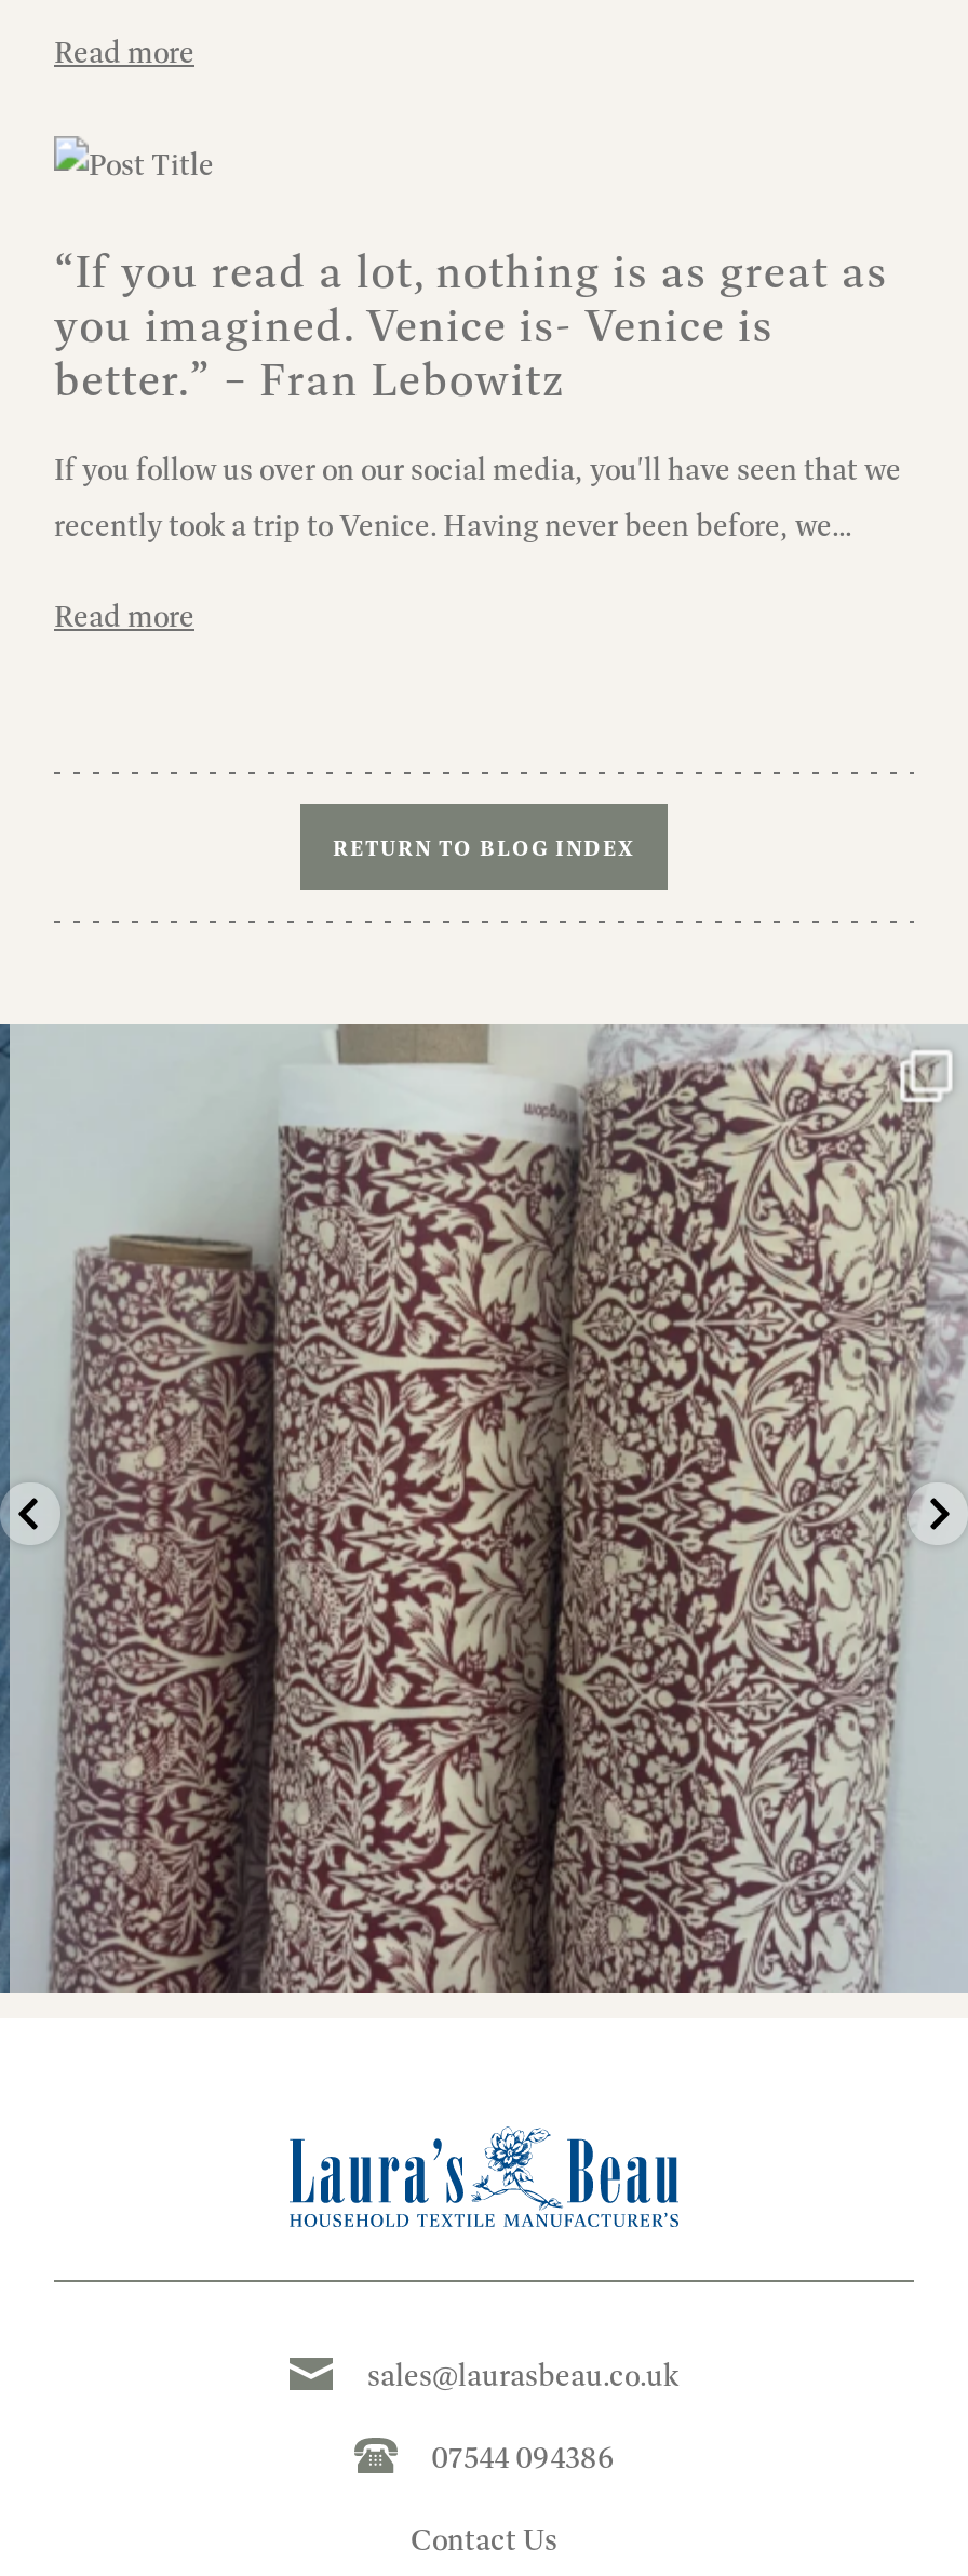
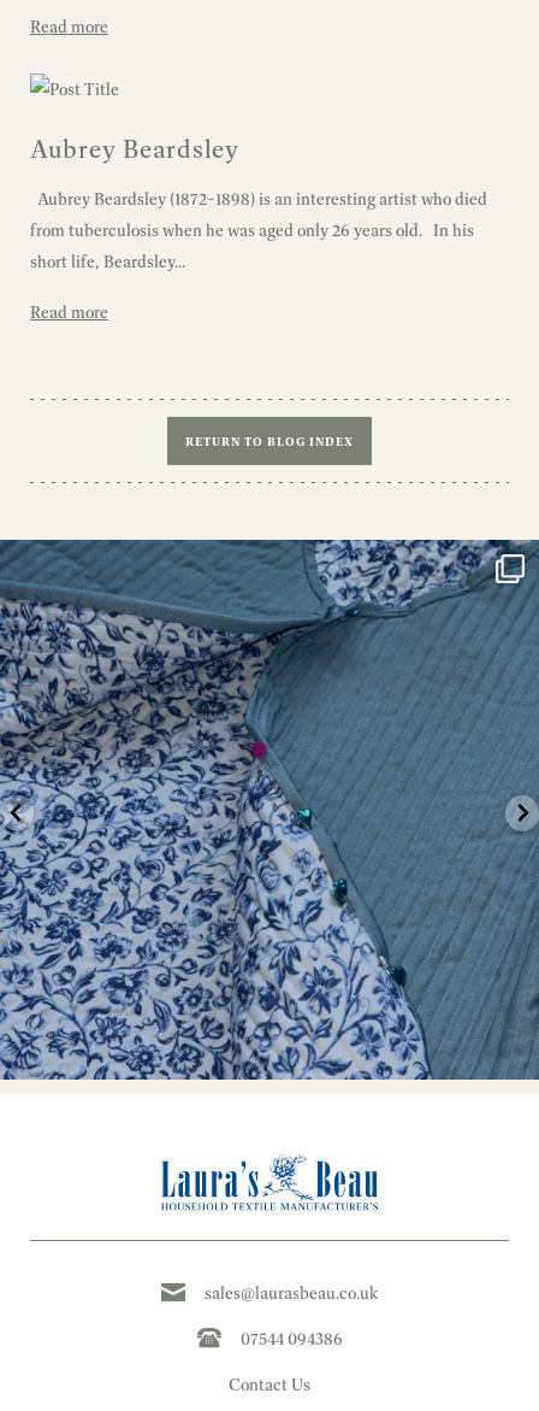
- “If you read a lot, nothing is as great as
- you imagined. Venice is- Venice is
- better.” – Fran Lebowitz
+ Aubrey Beardsley

- If you follow us over on our social media, you'll have seen that we
- recently took a trip to Venice. Having never been before, we...
+ Aubrey Beardsley (1872–1898) is an interesting artist who died
+ from tuberculosis when he was aged only 26 years old. In his
+ short life, Beardsley...

- [image]
+ [image]
